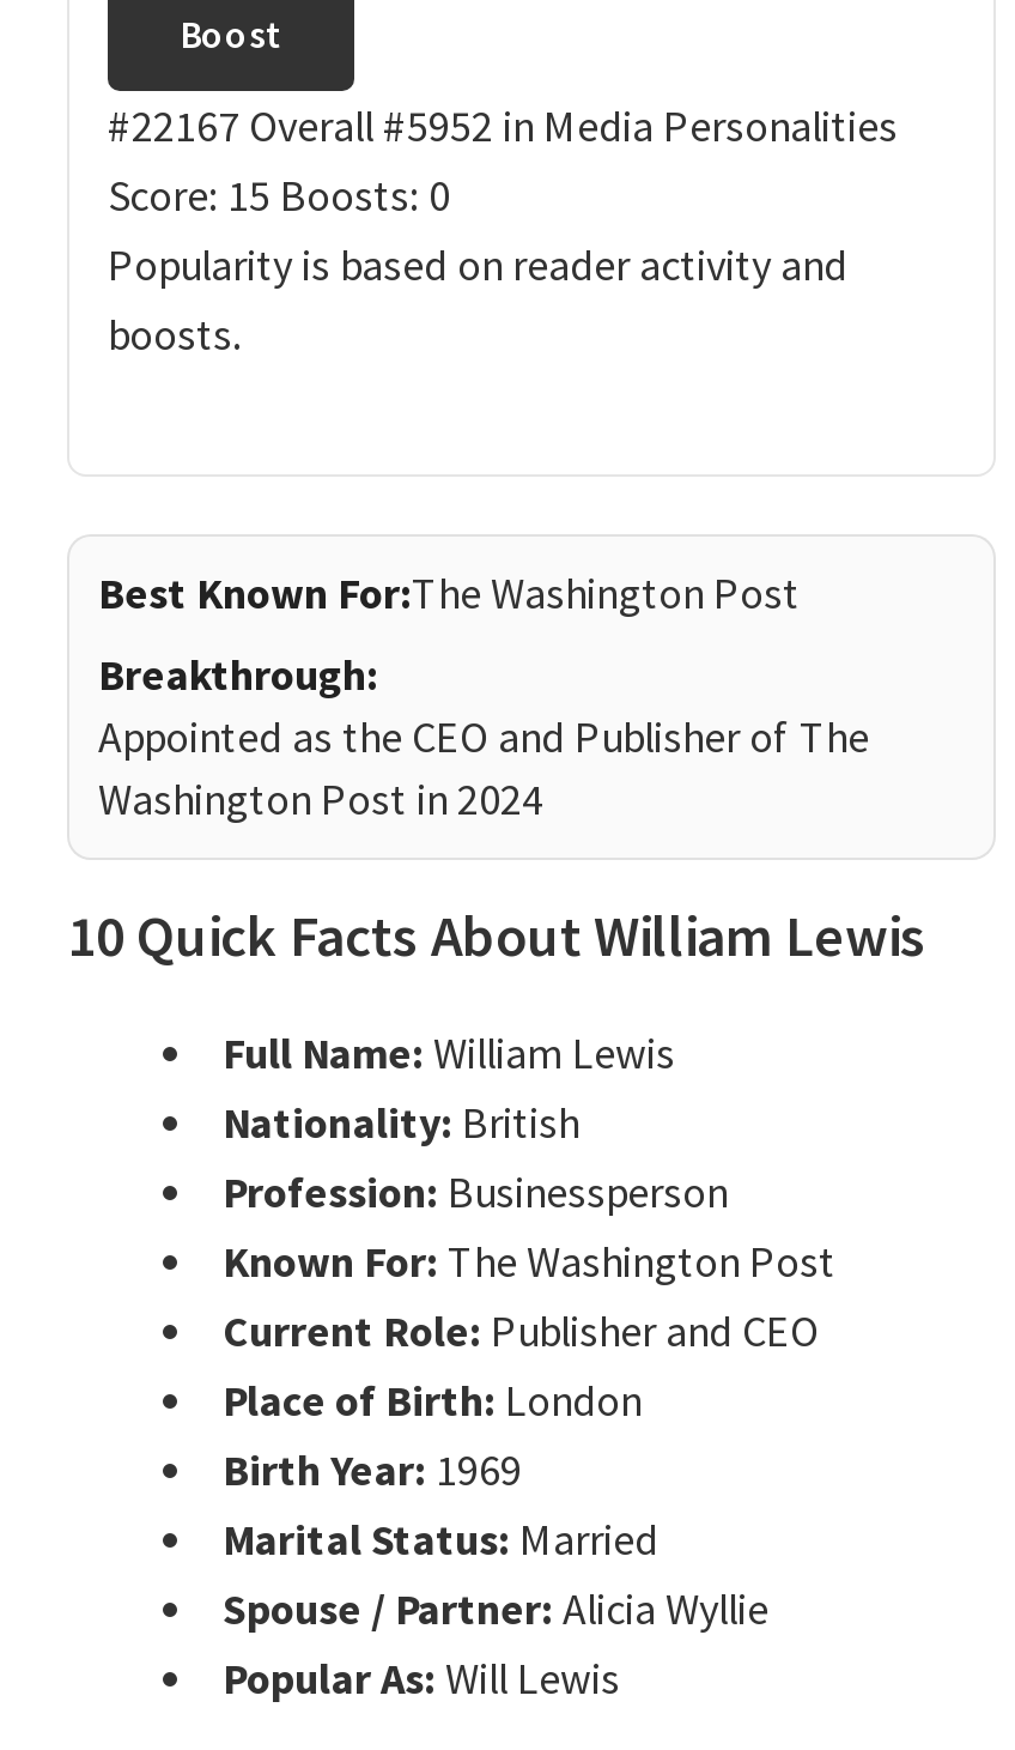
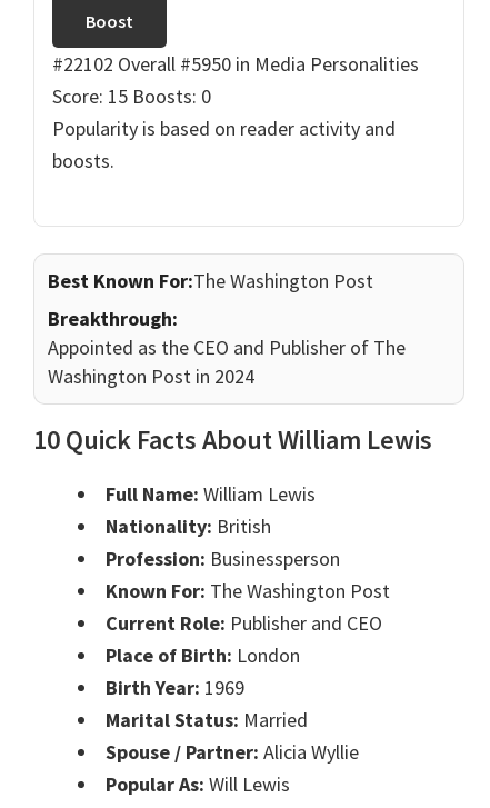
- #22167 Overall #5952 in Media Personalities
+ #22102 Overall #5950 in Media Personalities
